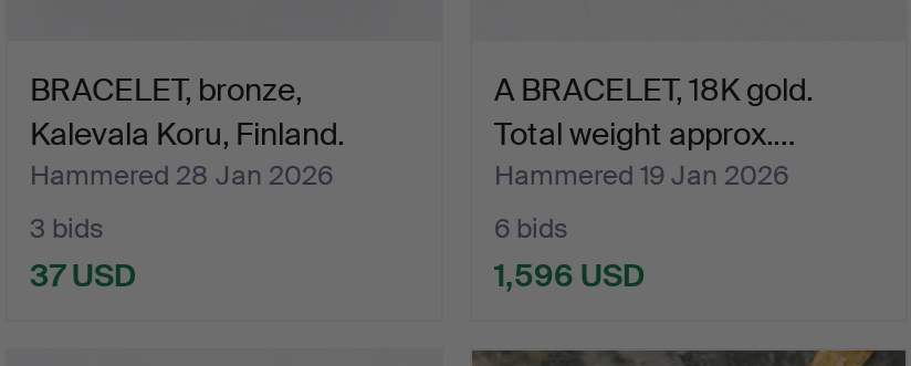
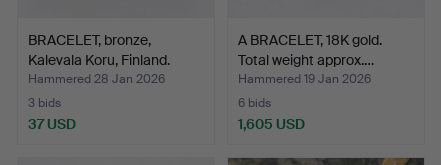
- 1,596 USD
+ 1,605 USD
